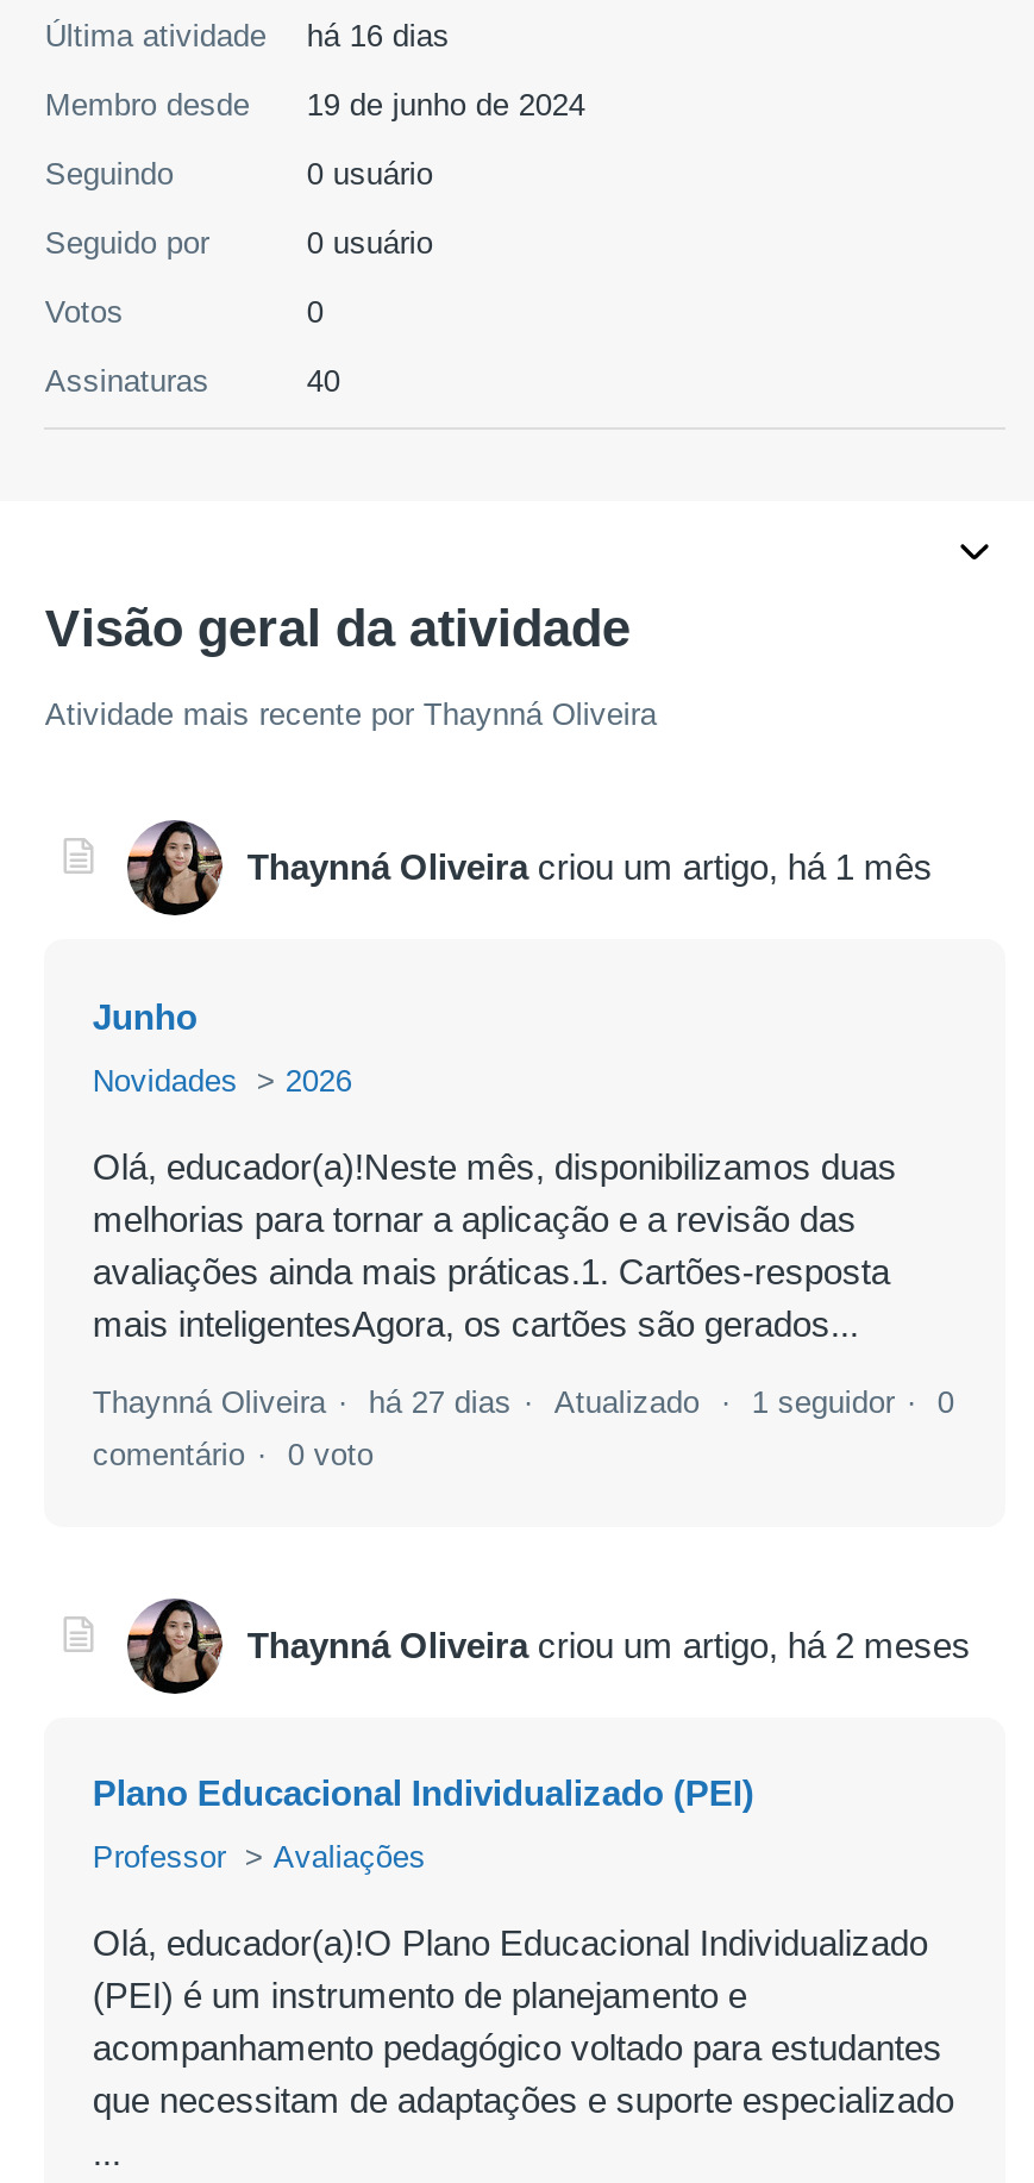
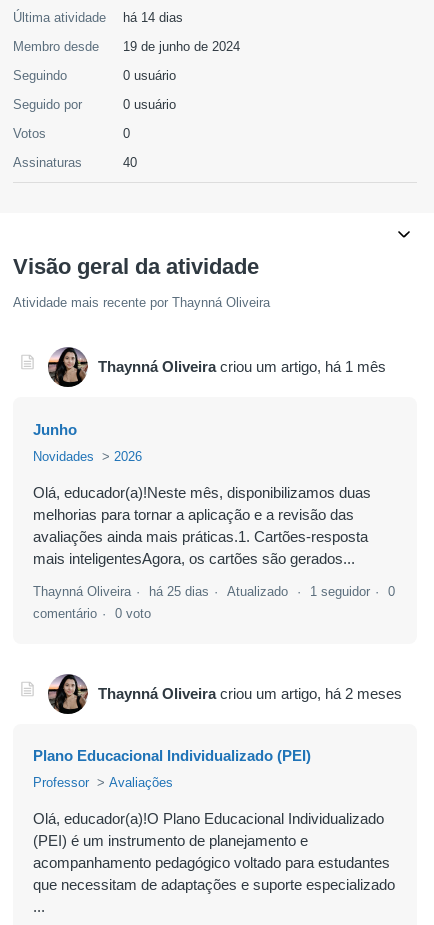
- Última atividade há 16 dias
+ Última atividade há 14 dias

- Thaynná Oliveira há 27 dias Atualizado 1 seguidor 0
+ Thaynná Oliveira há 25 dias Atualizado 1 seguidor 0
